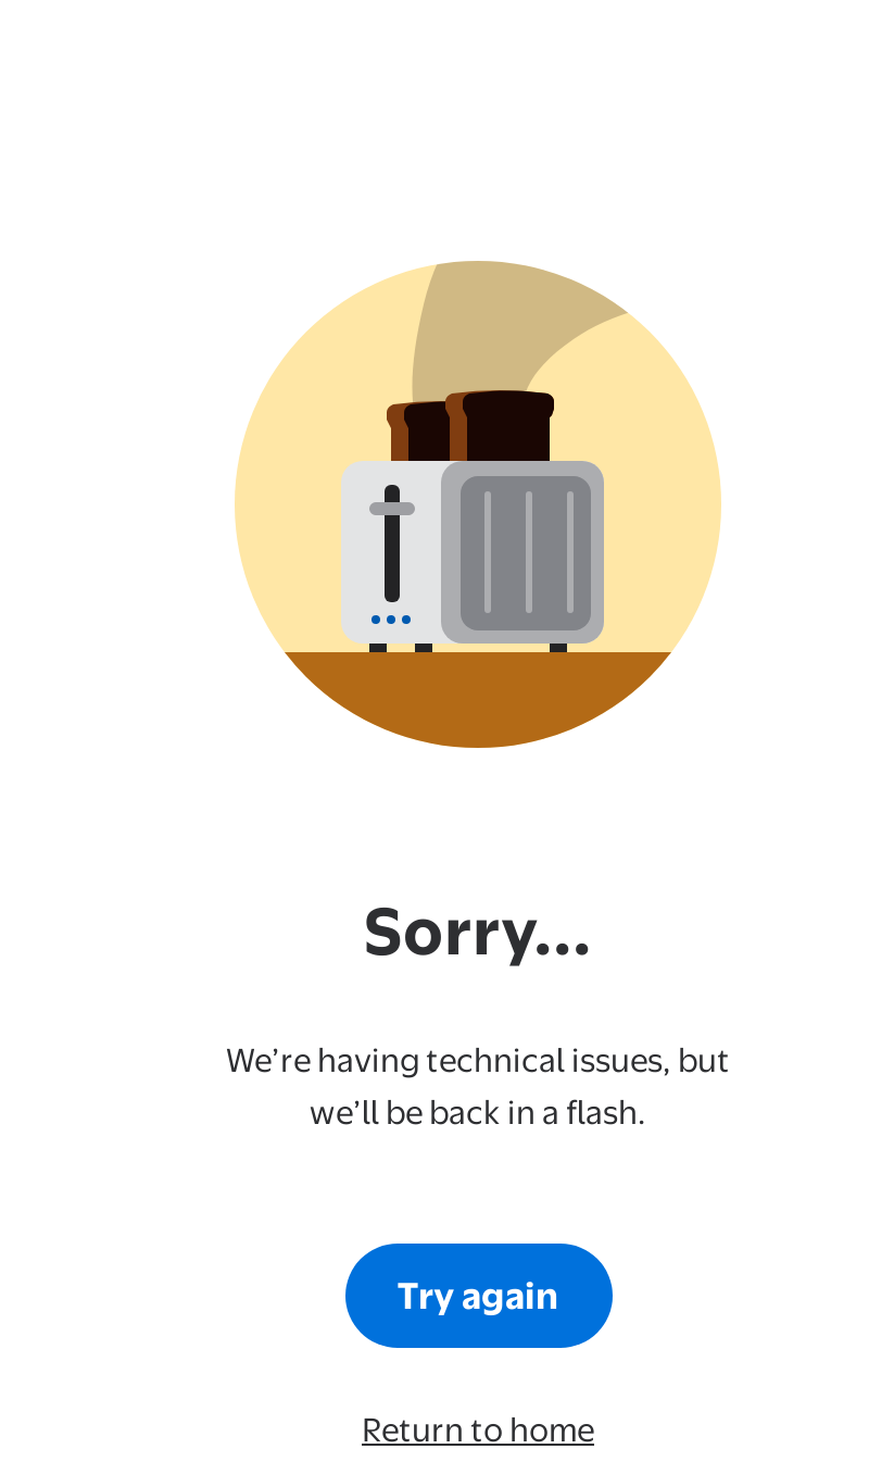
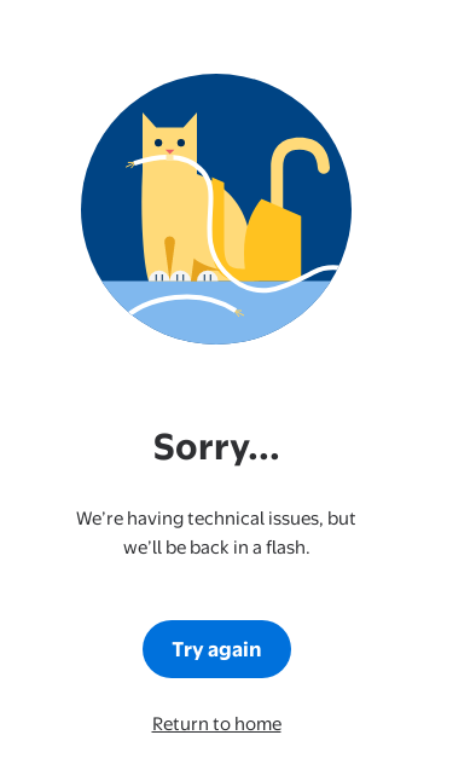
- [image]
+ [image]
